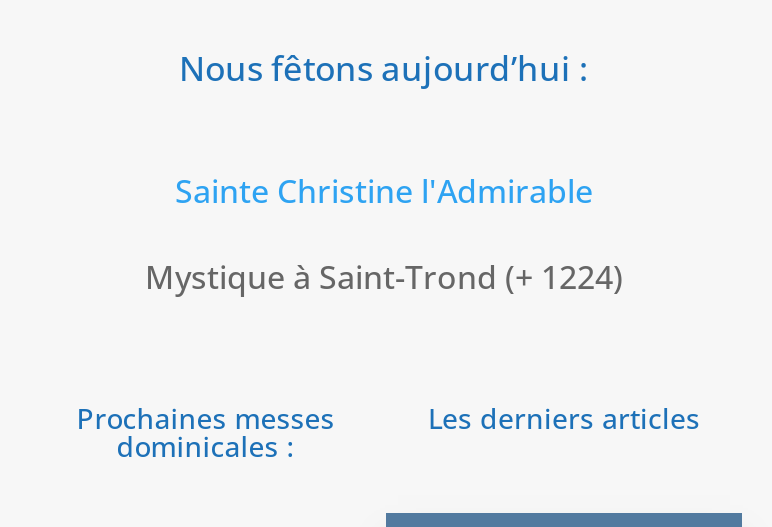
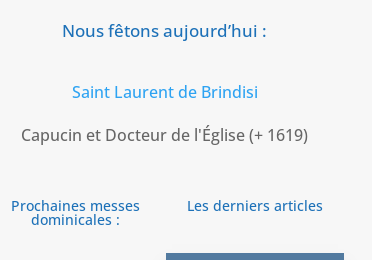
- Sainte Christine l'Admirable
+ Saint Laurent de Brindisi

- Mystique à Saint-Trond (+ 1224)
+ Capucin et Docteur de l'Église (+ 1619)
